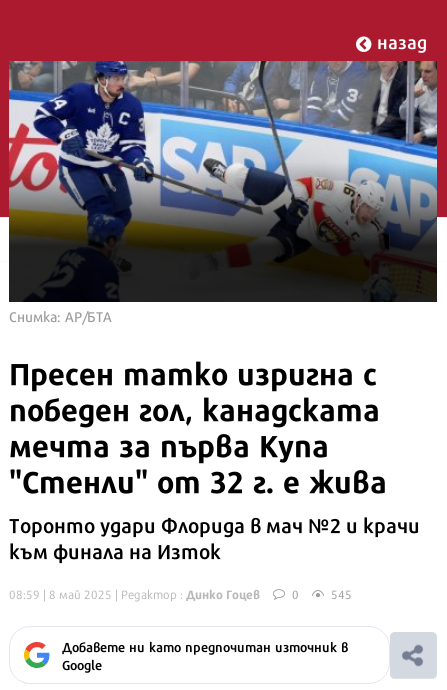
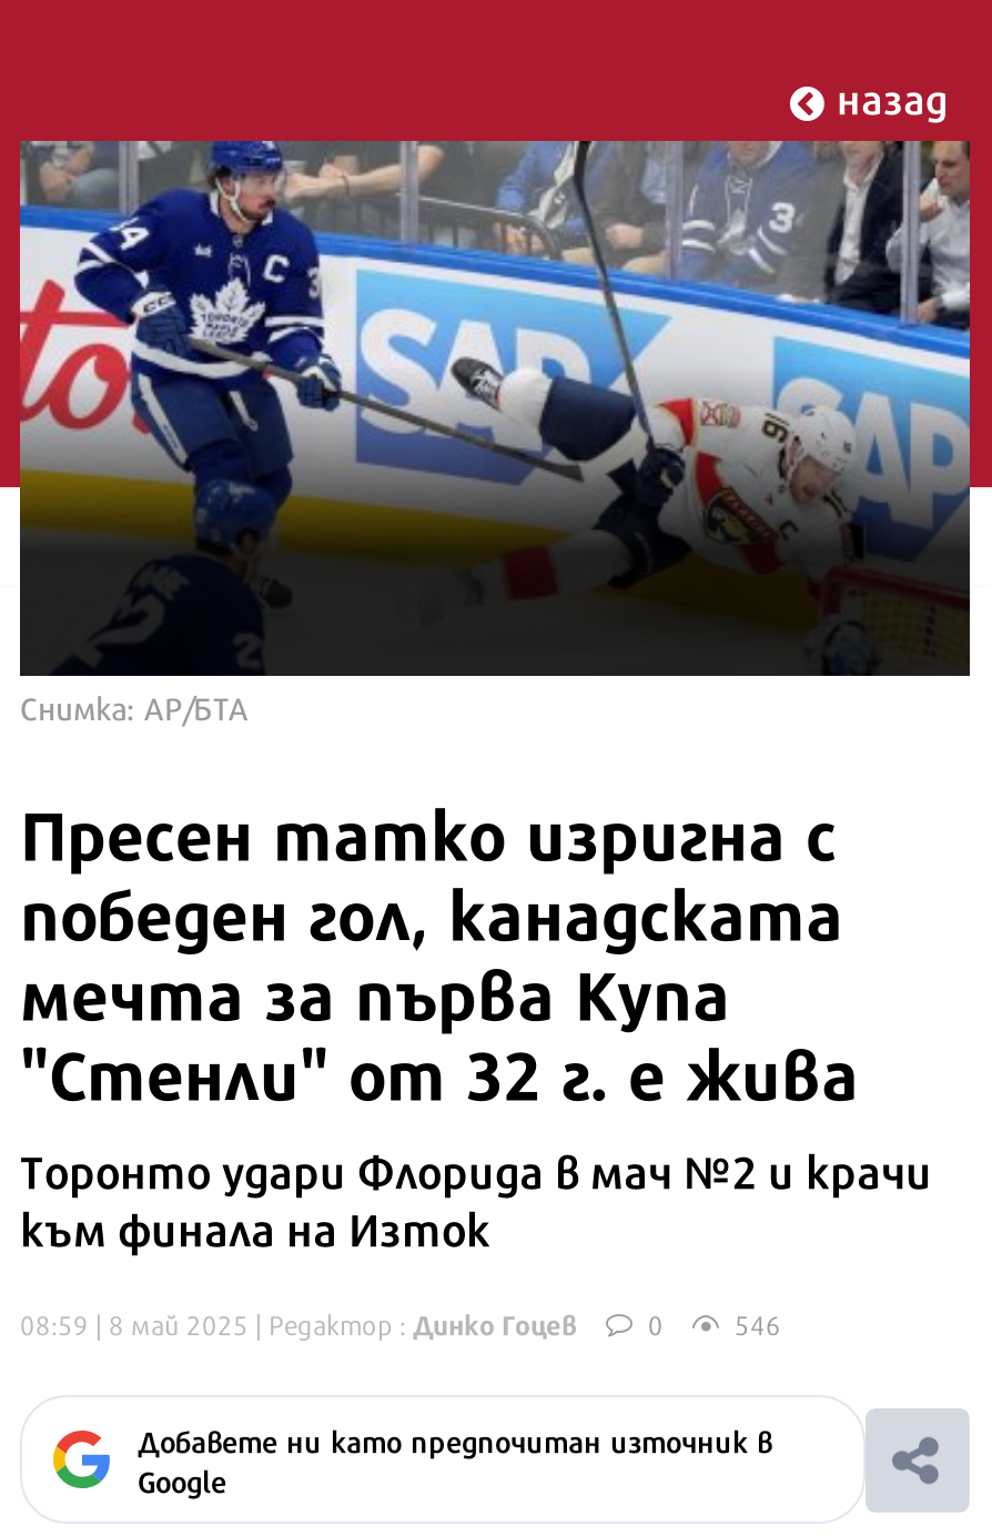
- 545
+ 546
